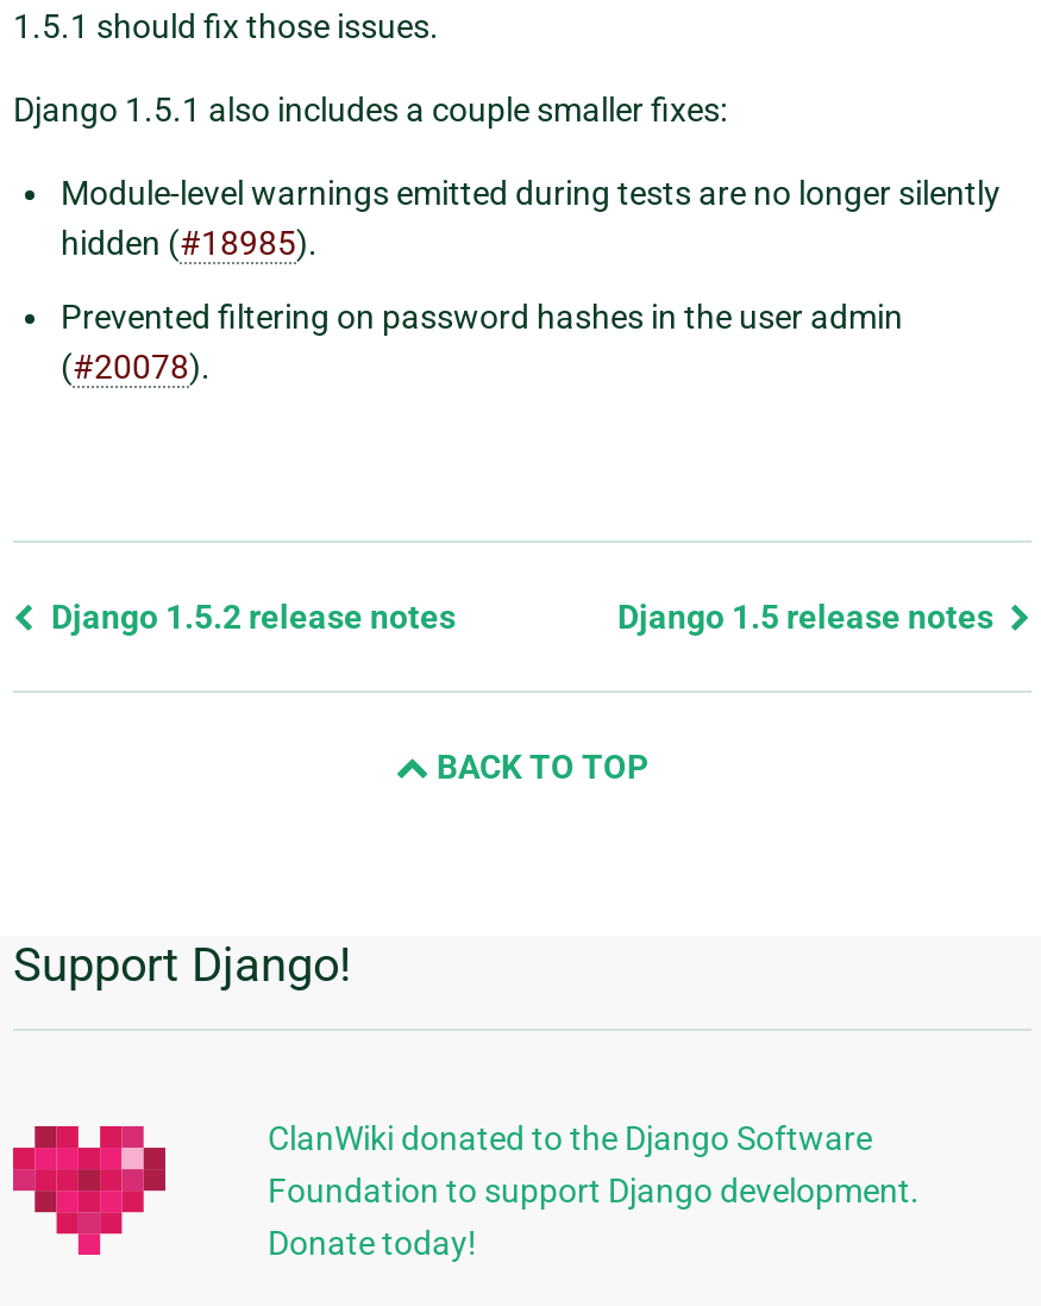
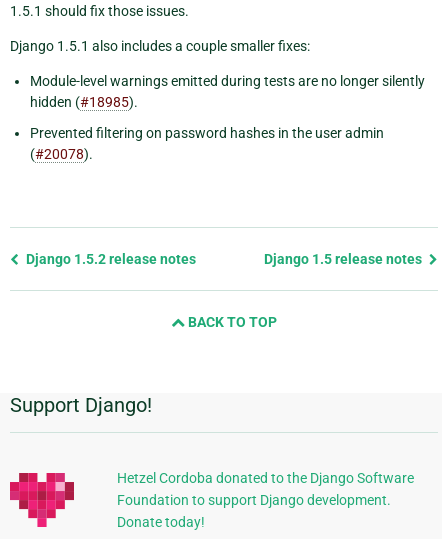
- ClanWiki donated to the Django Software
+ Hetzel Cordoba donated to the Django Software
